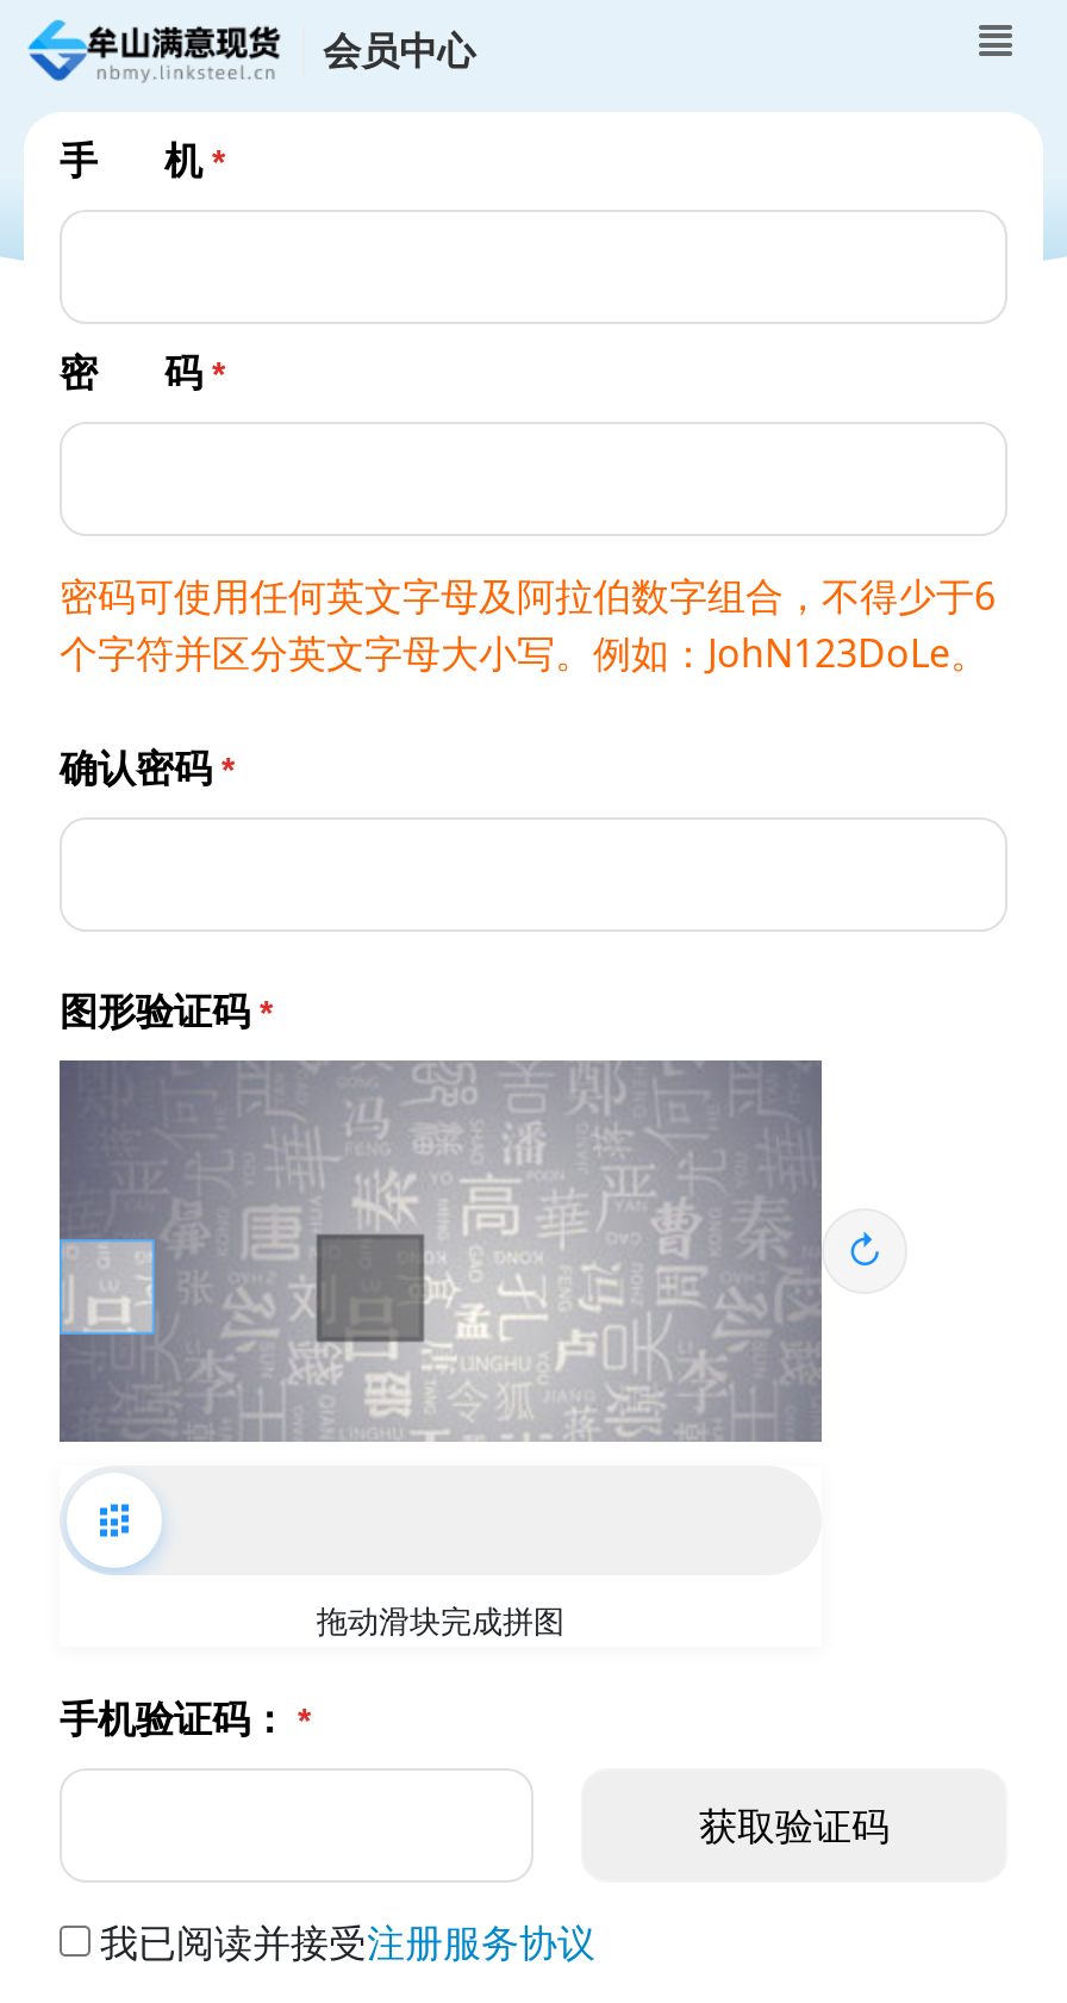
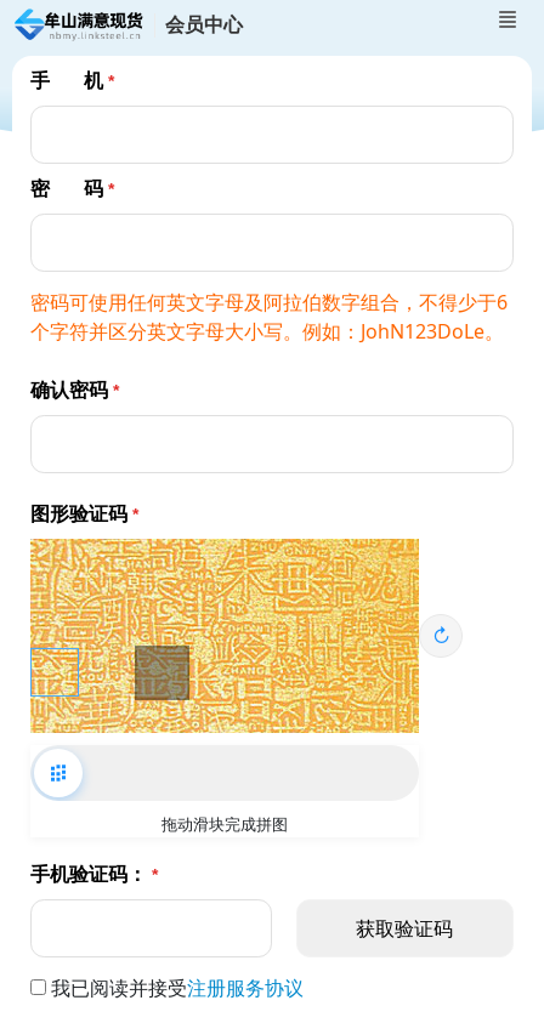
- [image]
+ [image]
